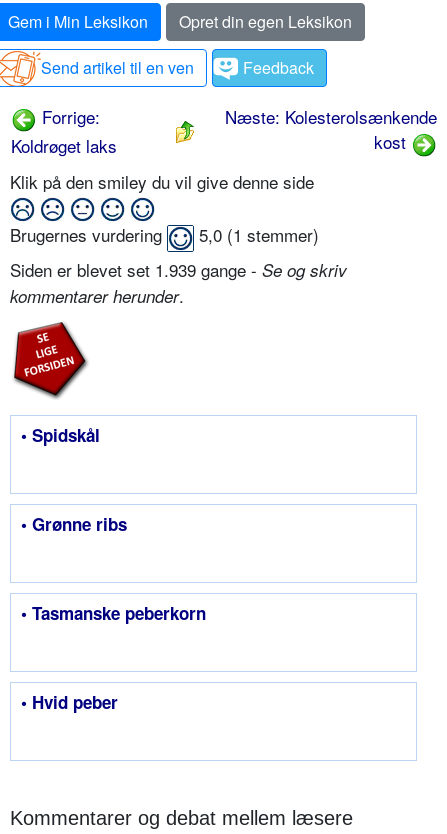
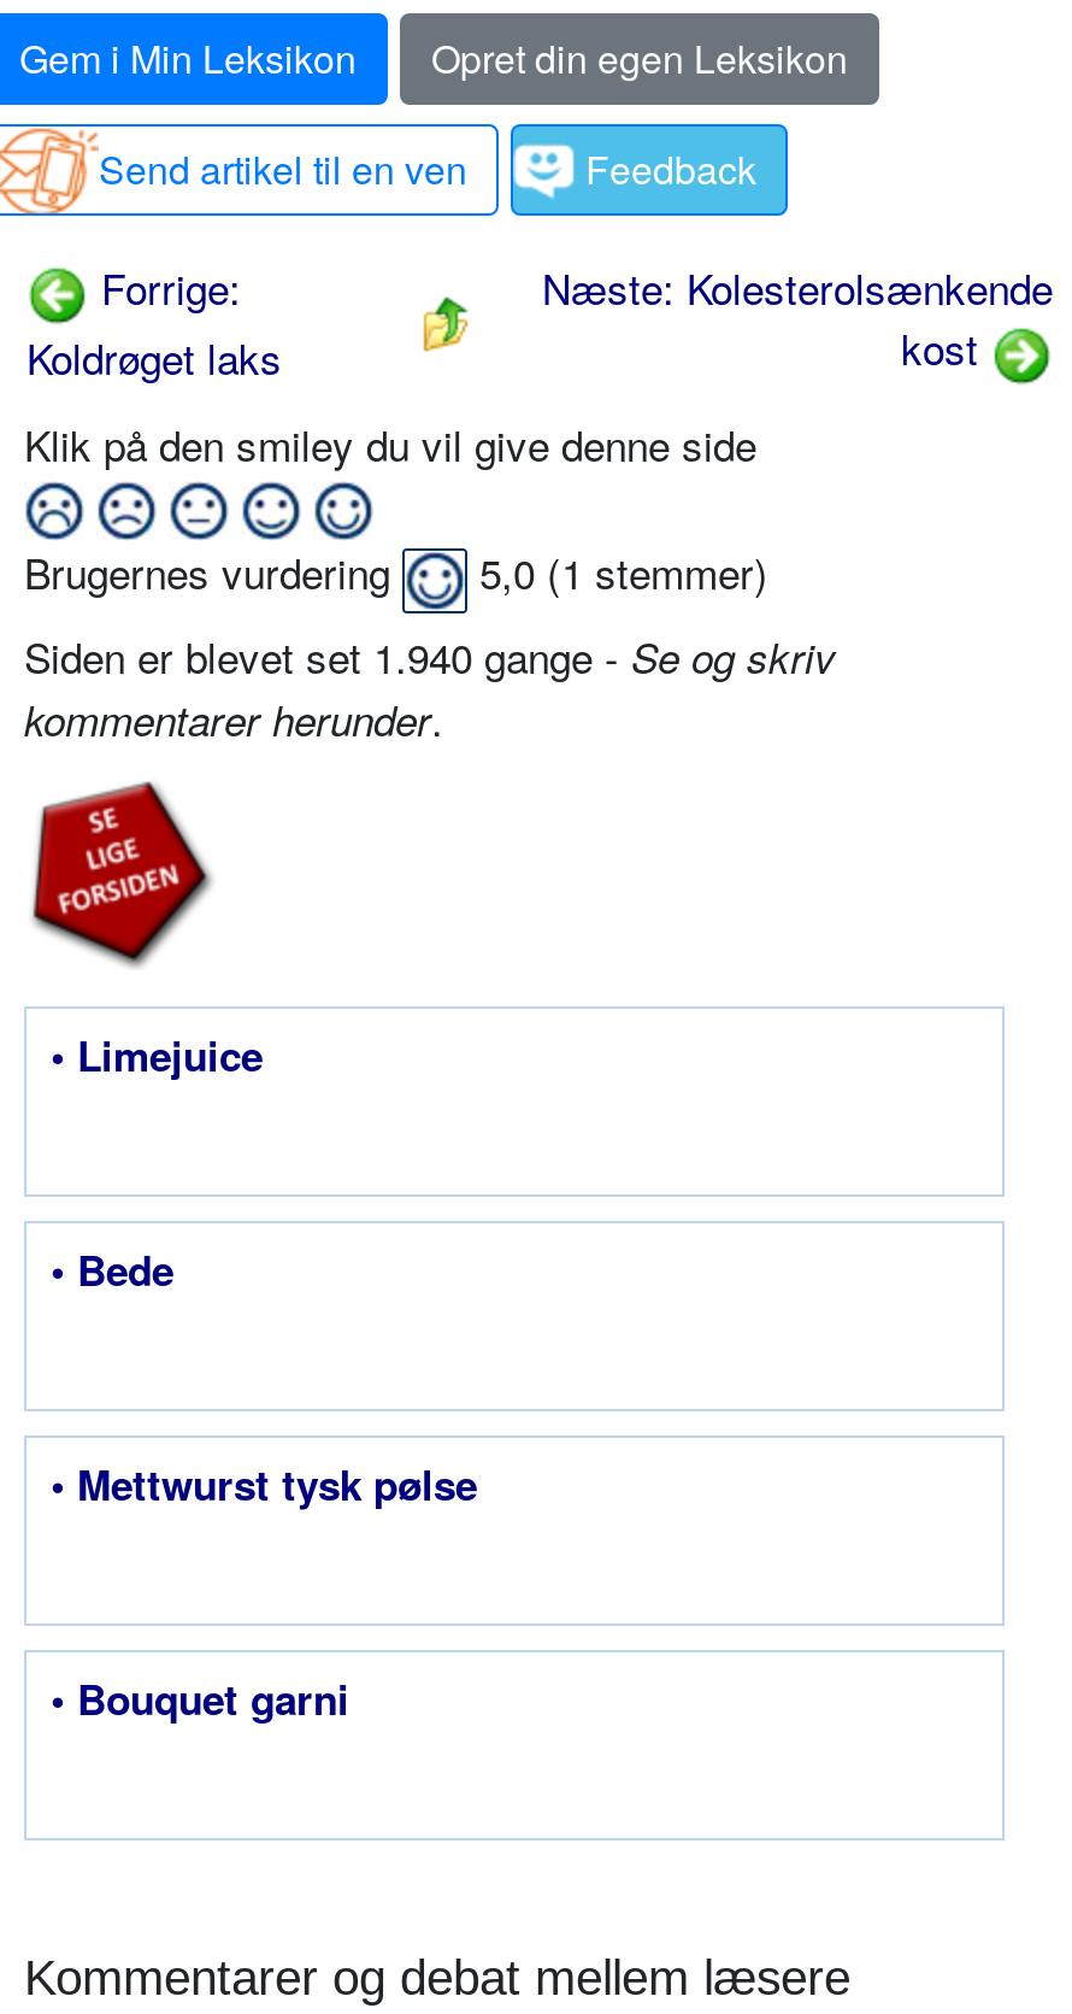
- Siden er blevet set 1.939 gange - Se og skriv
+ Siden er blevet set 1.940 gange - Se og skriv

- • Spidskål
+ • Limejuice

- • Grønne ribs
+ • Bede

- • Tasmanske peberkorn
+ • Mettwurst tysk pølse

- • Hvid peber
+ • Bouquet garni
